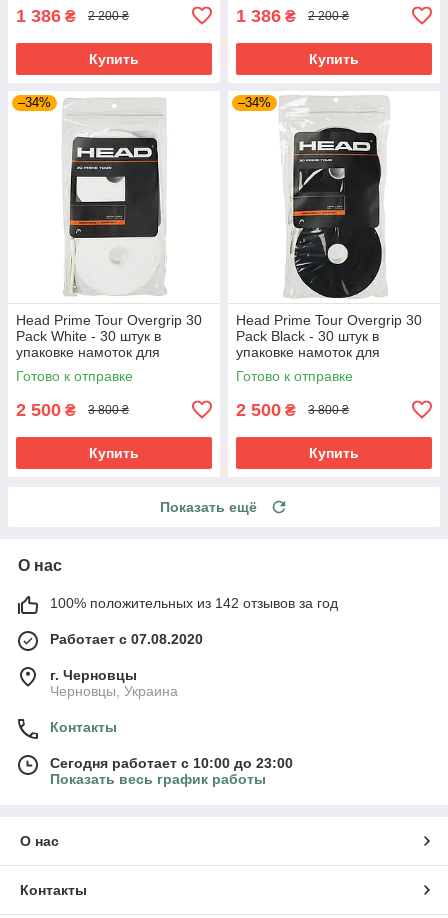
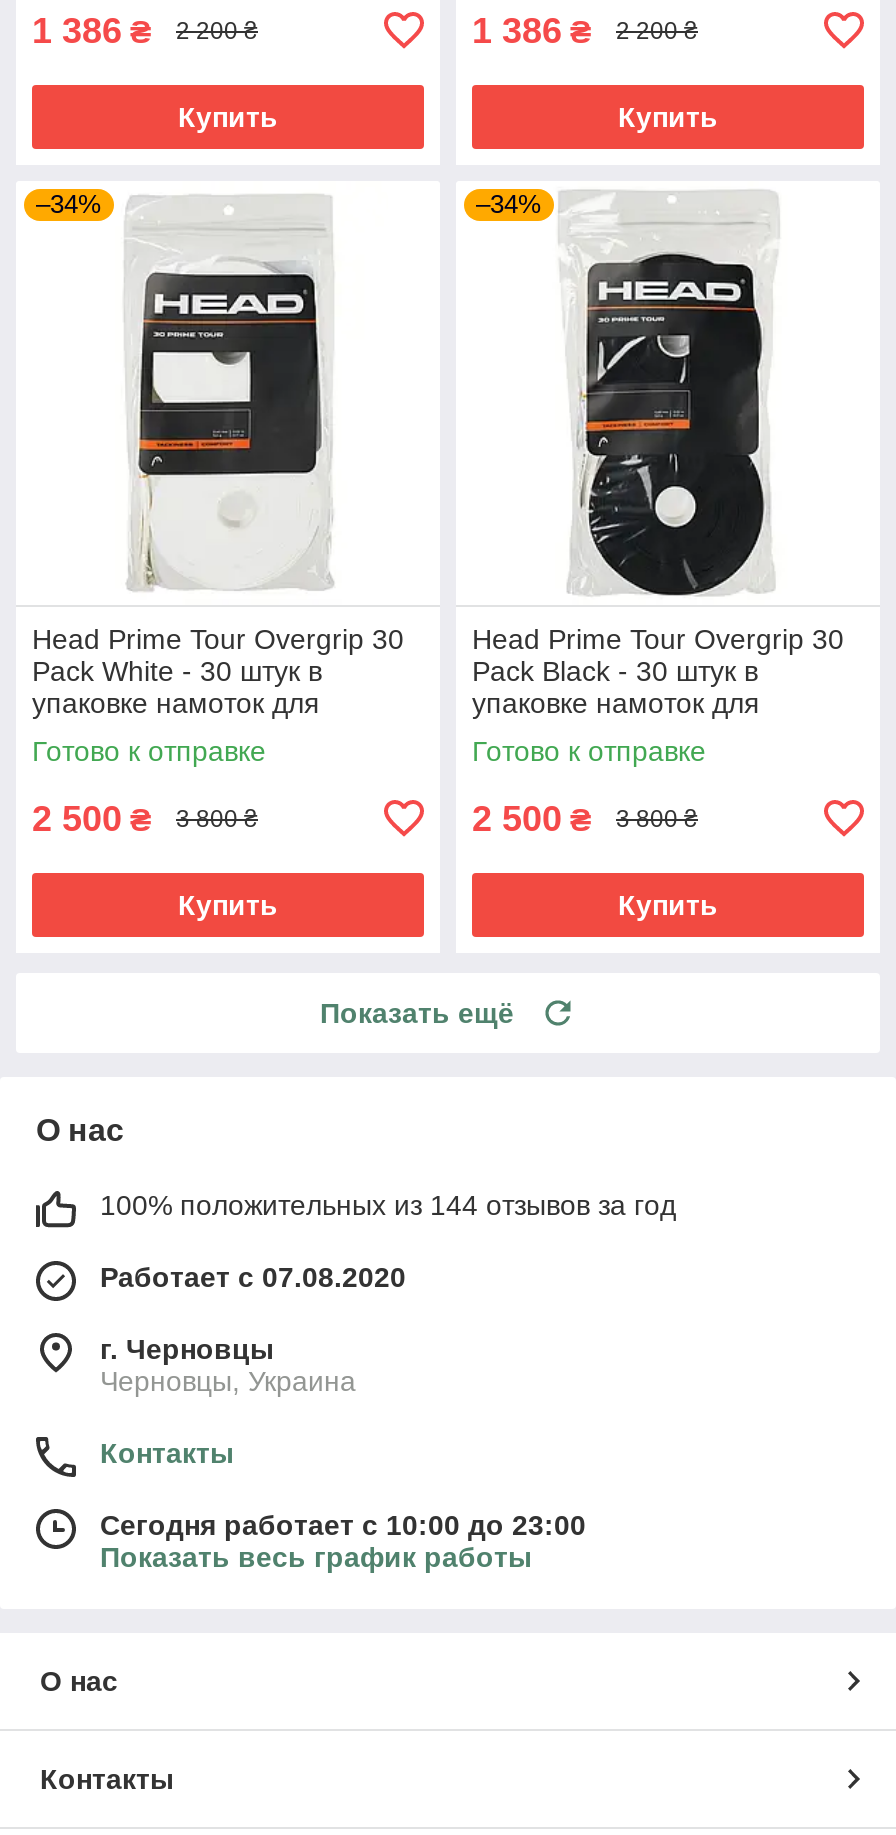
- 100% положительных из 142 отзывов за год
+ 100% положительных из 144 отзывов за год
